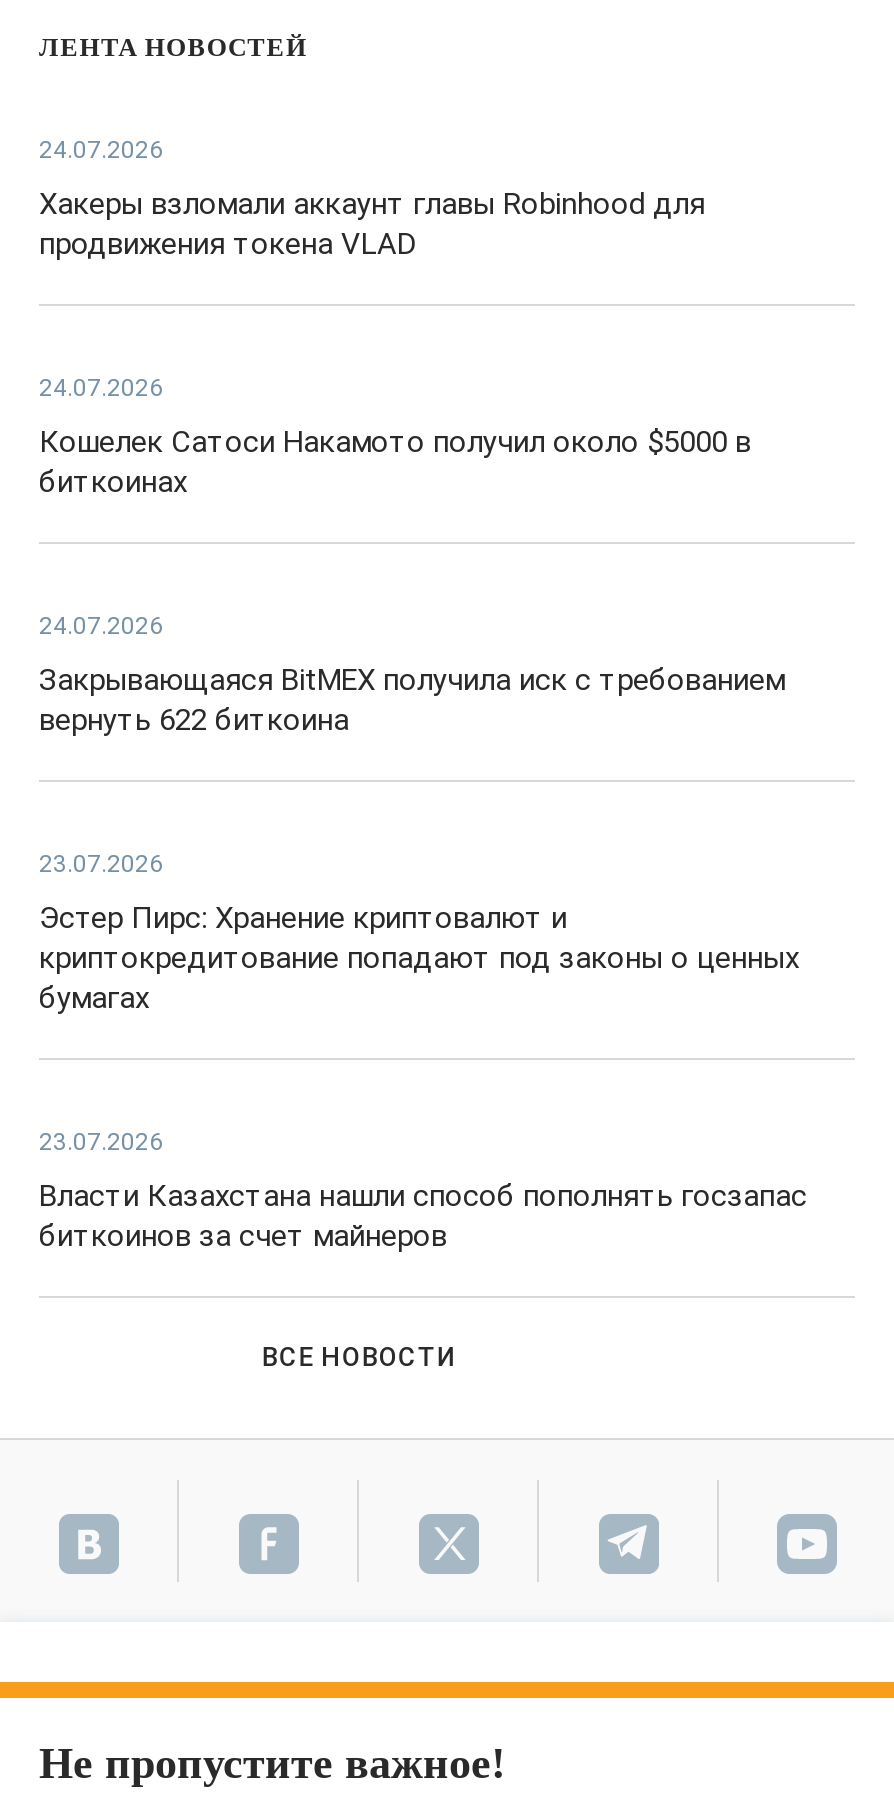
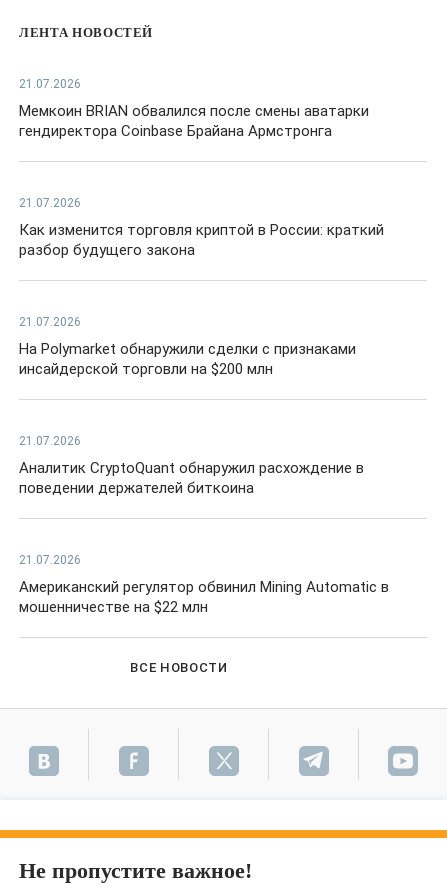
- 24.07.2026
+ 21.07.2026

- Хакеры взломали аккаунт главы Robinhood для
- продвижения токена VLAD
+ Мемкоин BRIAN обвалился после смены аватарки
+ гендиректора Coinbase Брайана Армстронга

- 24.07.2026
+ 21.07.2026

- Кошелек Сатоси Накамото получил около $5000 в
- биткоинах
+ Как изменится торговля криптой в России: краткий
+ разбор будущего закона

- 24.07.2026
+ 21.07.2026

- Закрывающаяся BitMEX получила иск с требованием
- вернуть 622 биткоина
+ На Polymarket обнаружили сделки с признаками
+ инсайдерской торговли на $200 млн

- 23.07.2026
+ 21.07.2026

- Эстер Пирс: Хранение криптовалют и
- криптокредитование попадают под законы о ценных
- бумагах
+ Аналитик CryptoQuant обнаружил расхождение в
+ поведении держателей биткоина

- 23.07.2026
+ 21.07.2026

- Власти Казахстана нашли способ пополнять госзапас
- биткоинов за счет майнеров
+ Американский регулятор обвинил Mining Automatic в
+ мошенничестве на $22 млн
